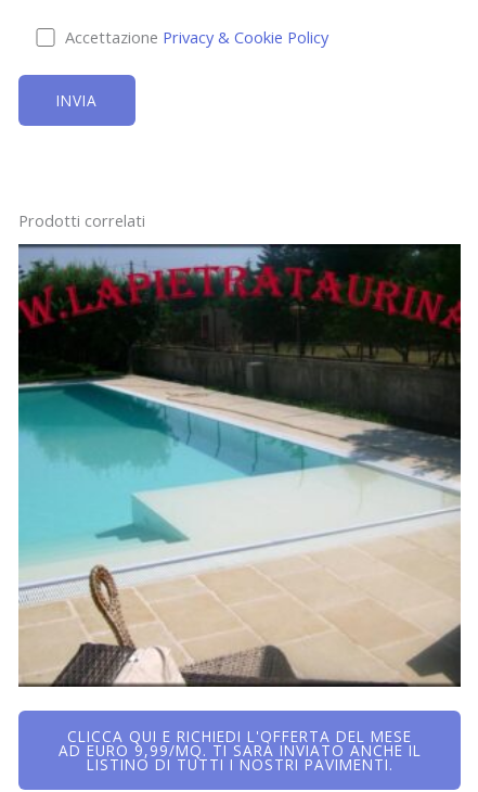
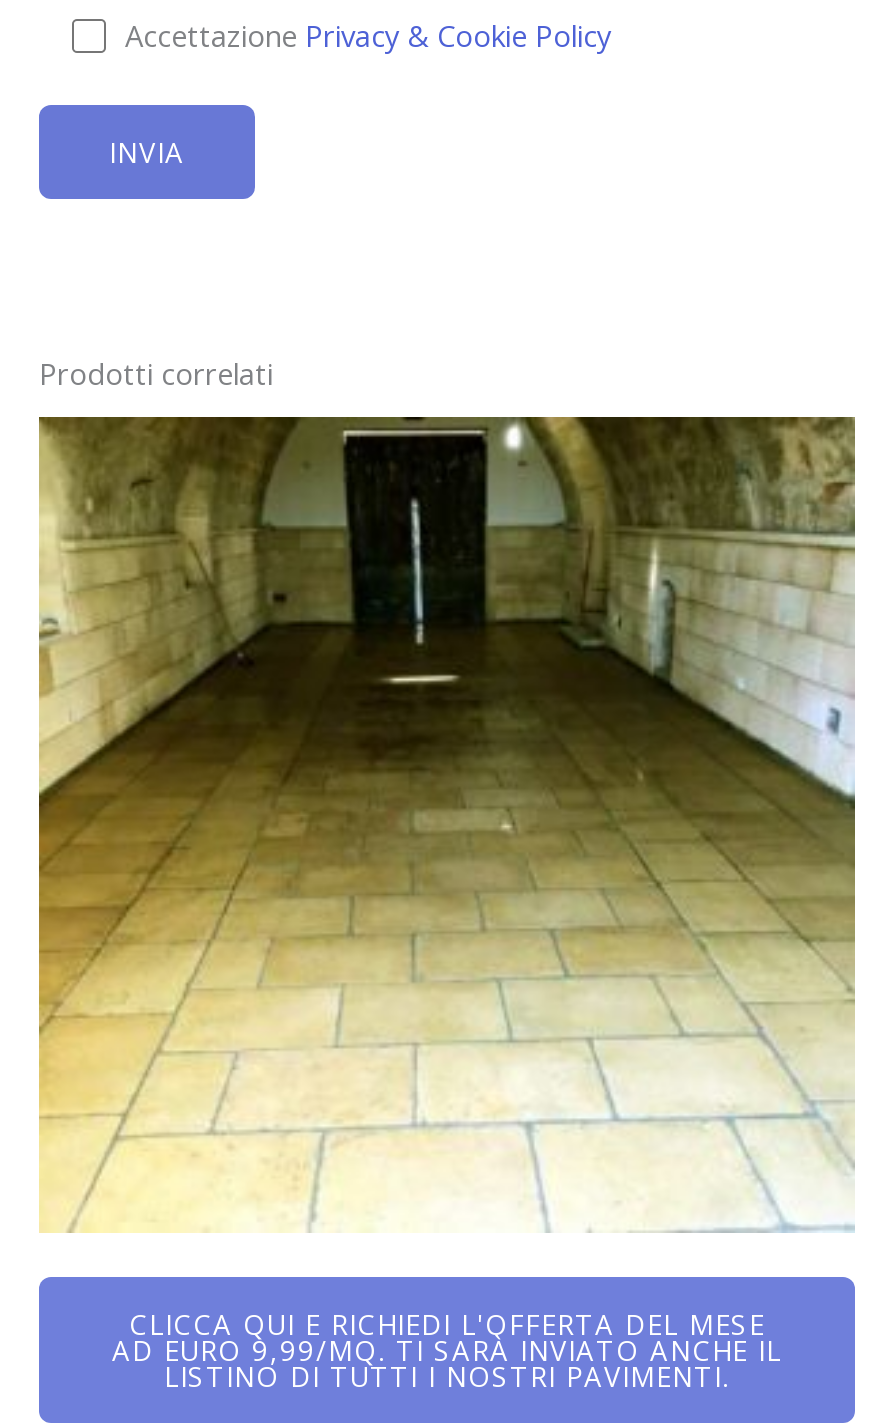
- [image]
+ [image]
